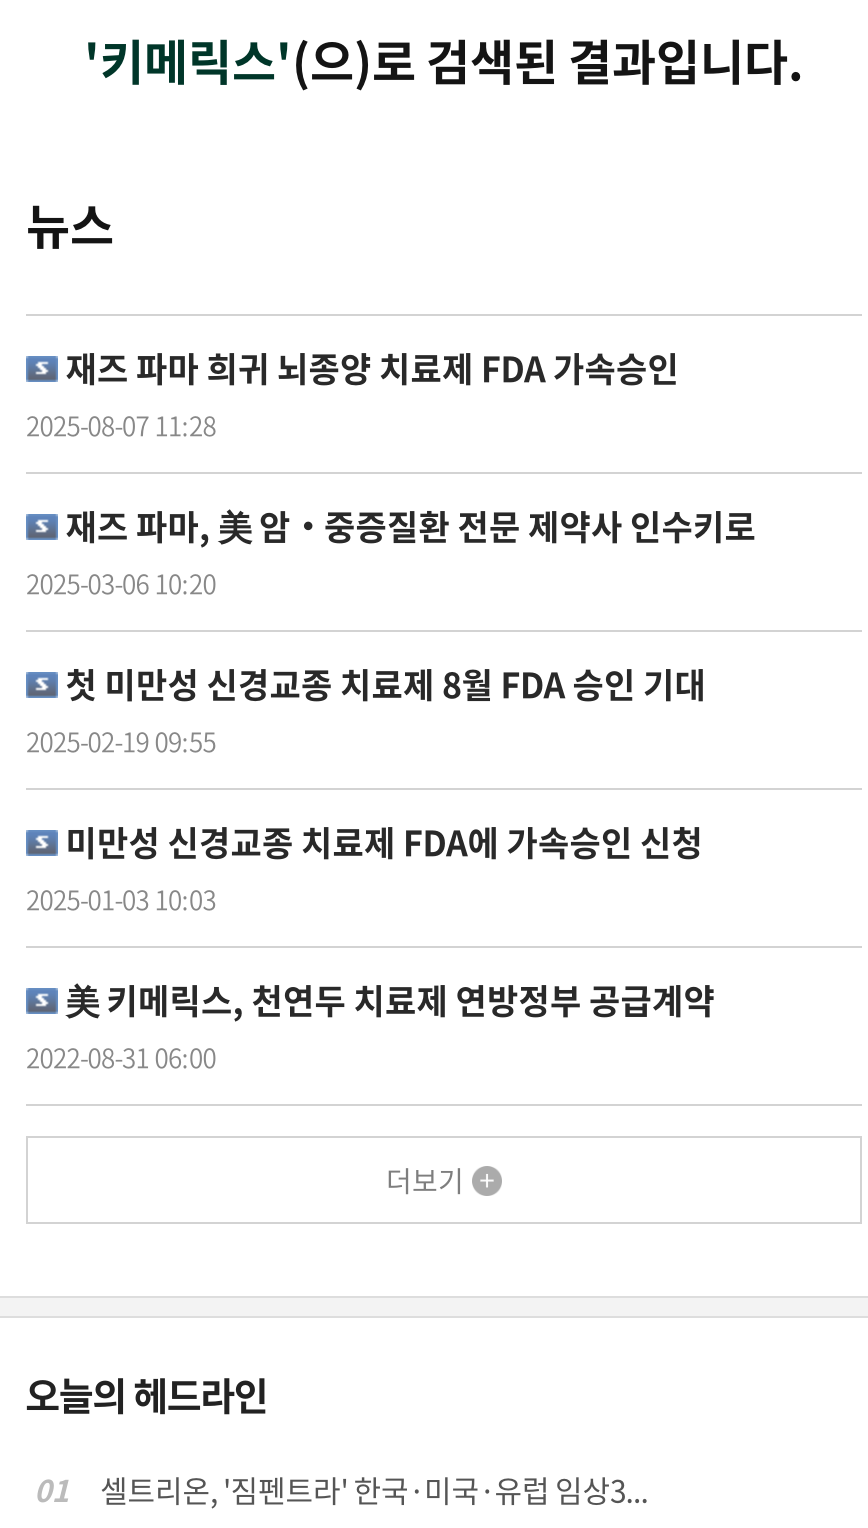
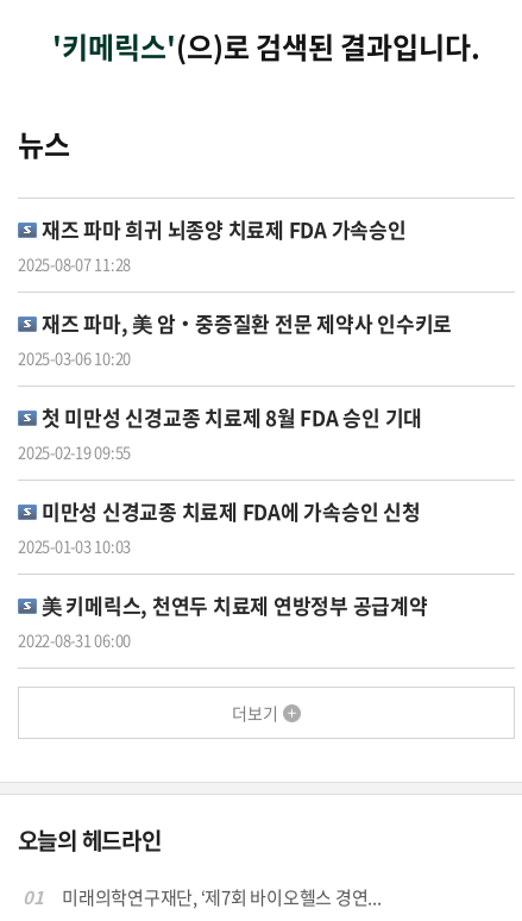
- 셀트리온, '짐펜트라' 한국·미국·유럽 임상3...
+ 미래의학연구재단, ‘제7회 바이오헬스 경연...
